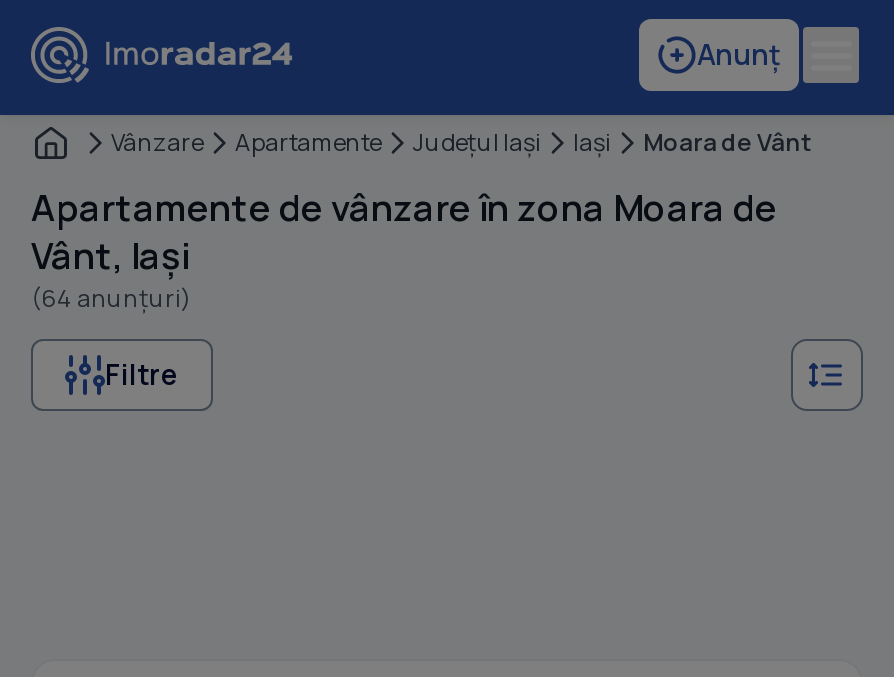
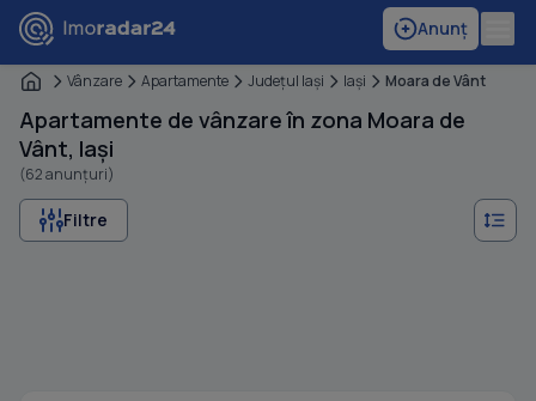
- (64 anunțuri)
+ (62 anunțuri)
